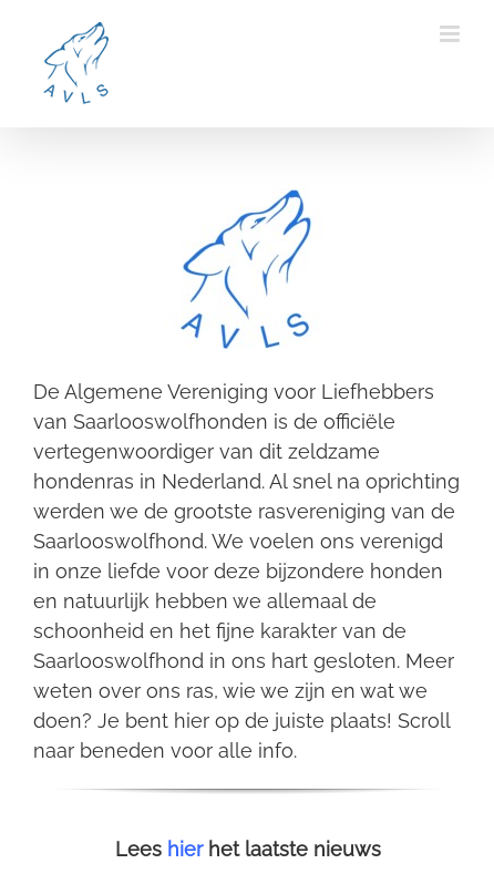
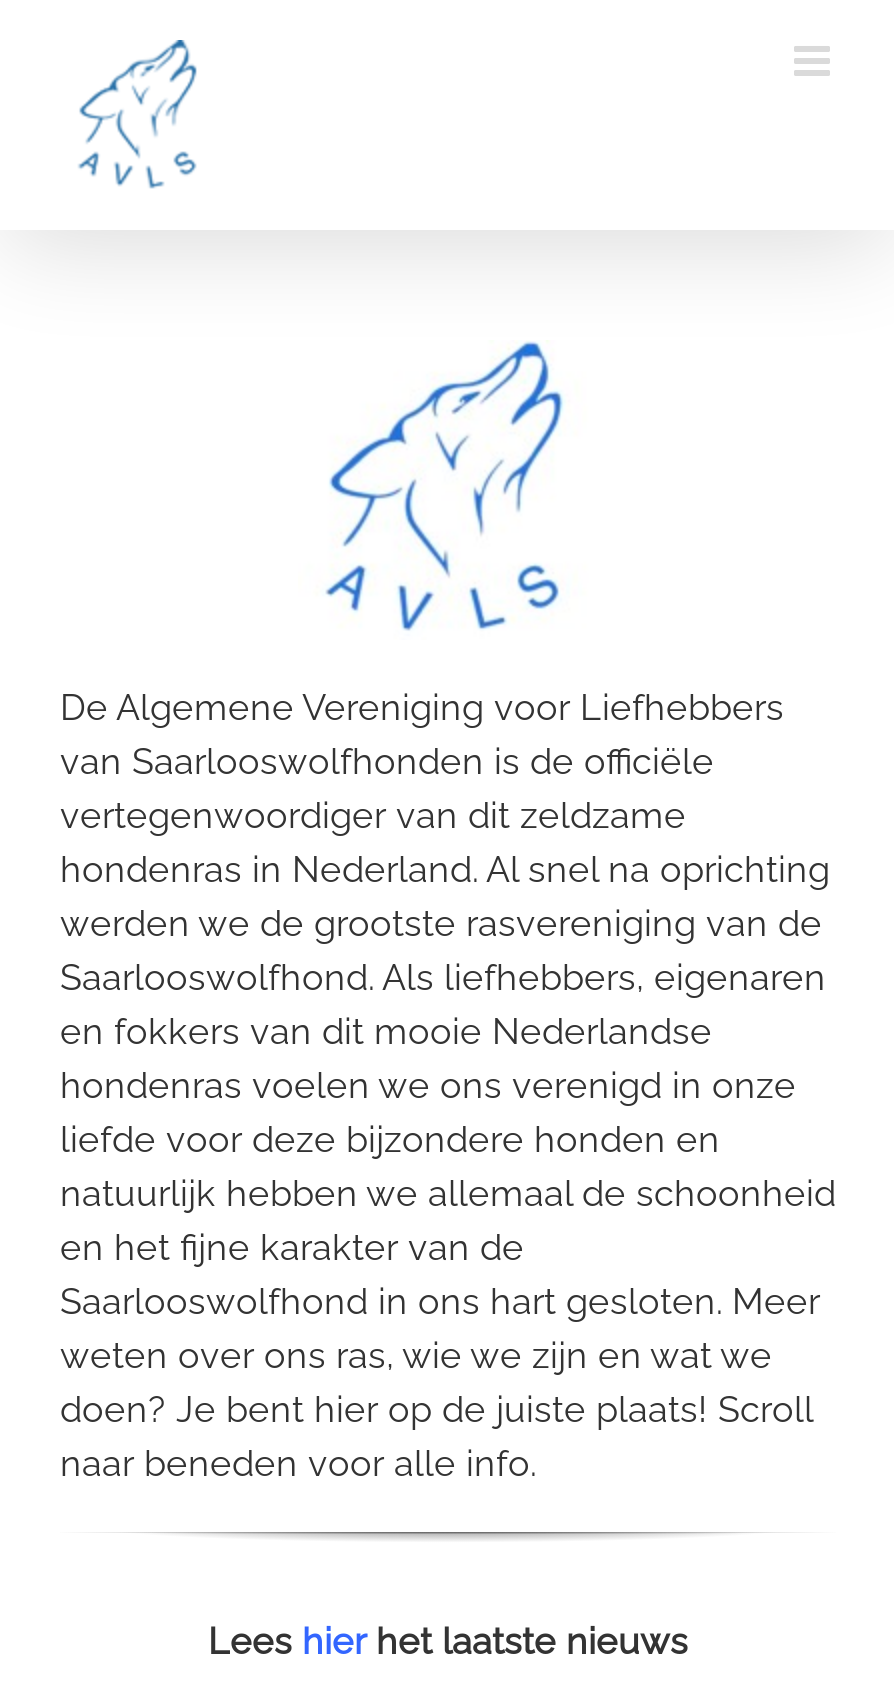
- Saarlooswolfhond. We voelen ons verenigd
- in onze liefde voor deze bijzondere honden
- en natuurlijk hebben we allemaal de
- schoonheid en het fijne karakter van de
+ Saarlooswolfhond. Als liefhebbers, eigenaren
+ en fokkers van dit mooie Nederlandse
+ hondenras voelen we ons verenigd in onze
+ liefde voor deze bijzondere honden en
+ natuurlijk hebben we allemaal de schoonheid
+ en het fijne karakter van de
